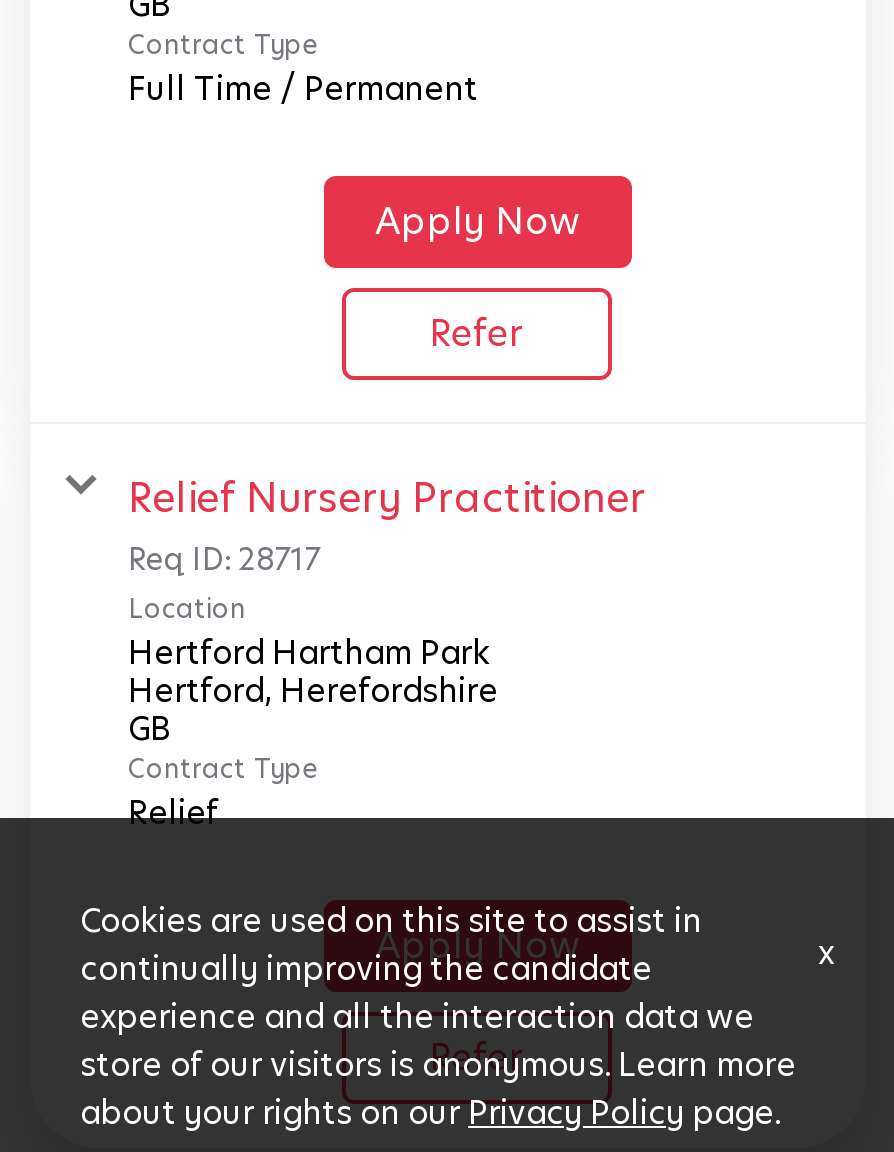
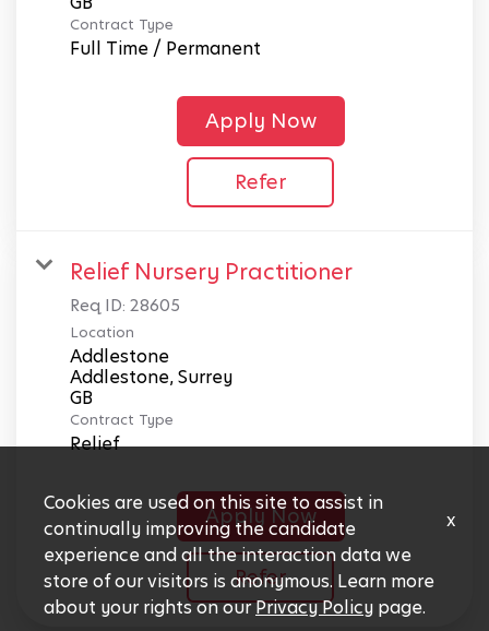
- Req ID: 28717
+ Req ID: 28605

- Hertford Hartham Park
- Hertford, Herefordshire
+ Addlestone
+ Addlestone, Surrey
